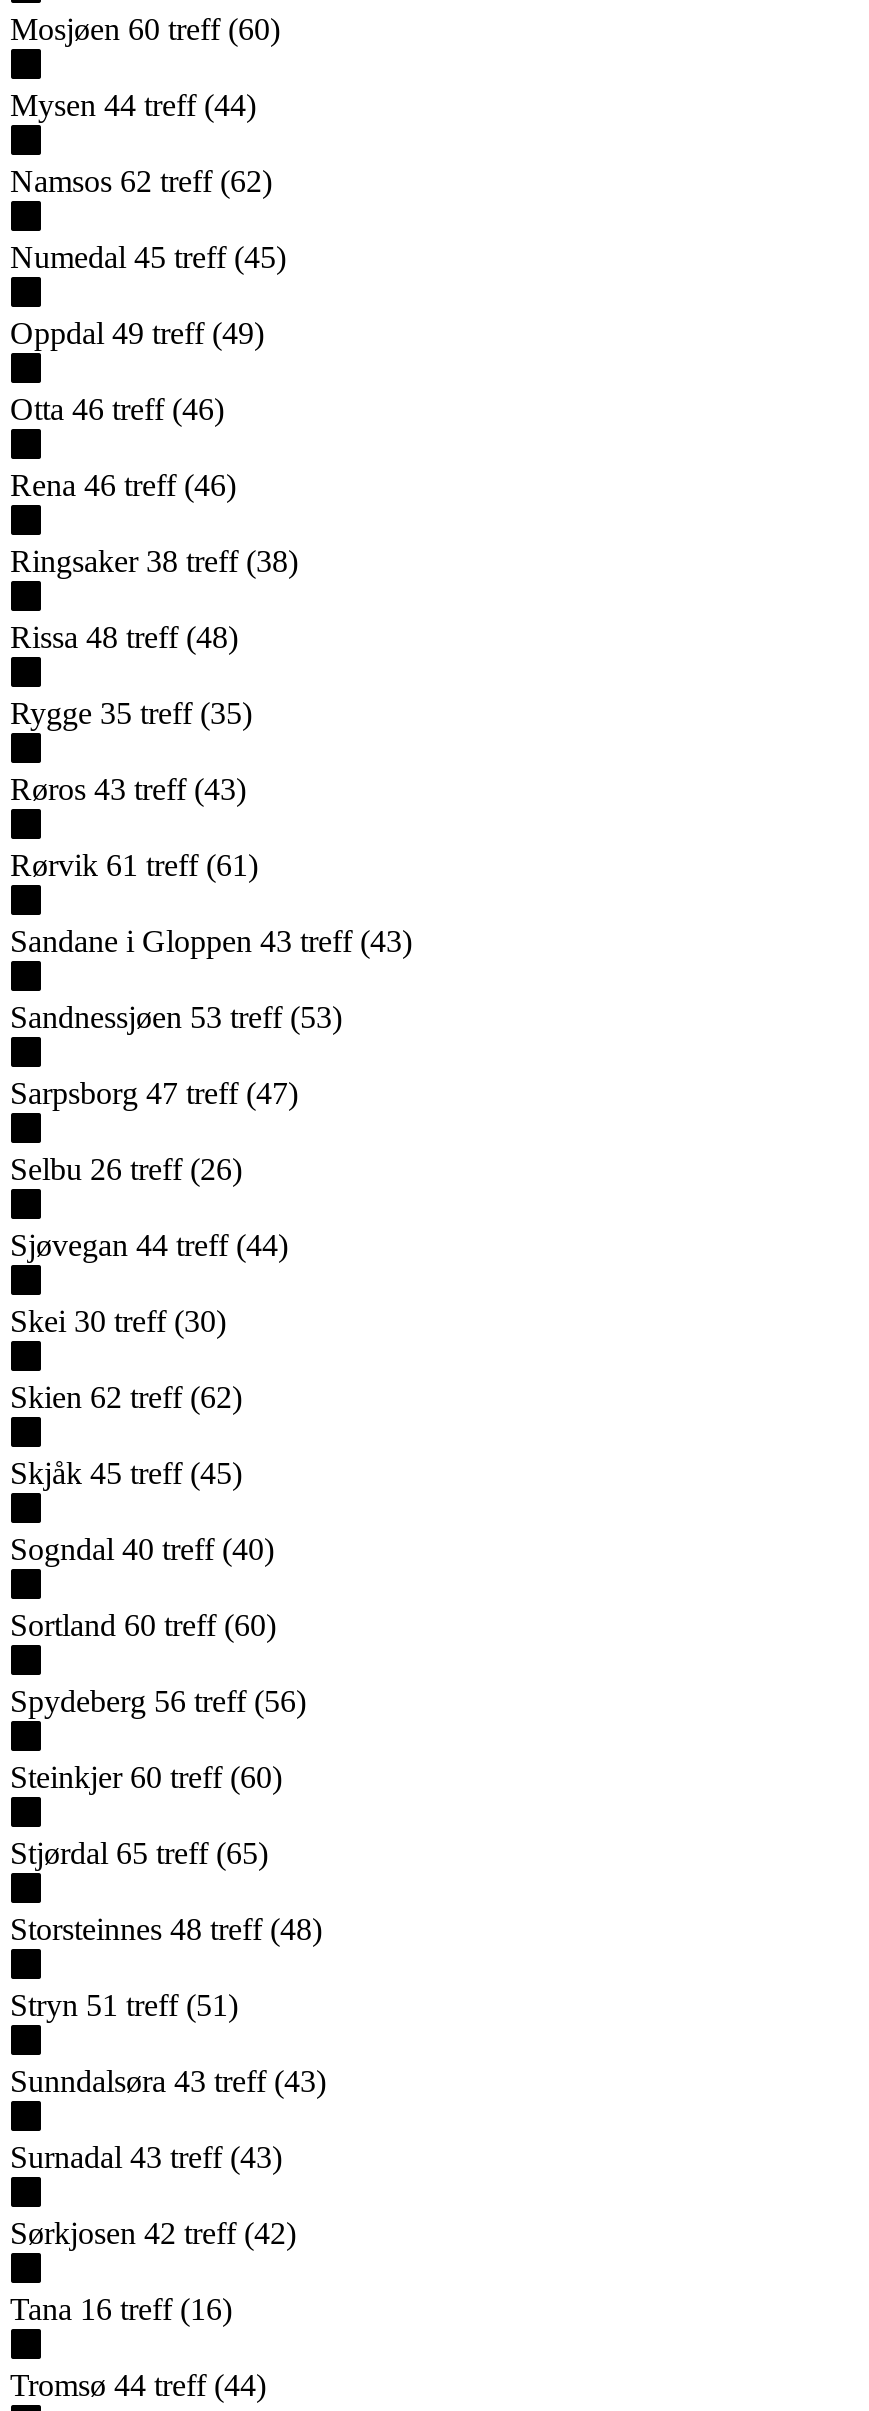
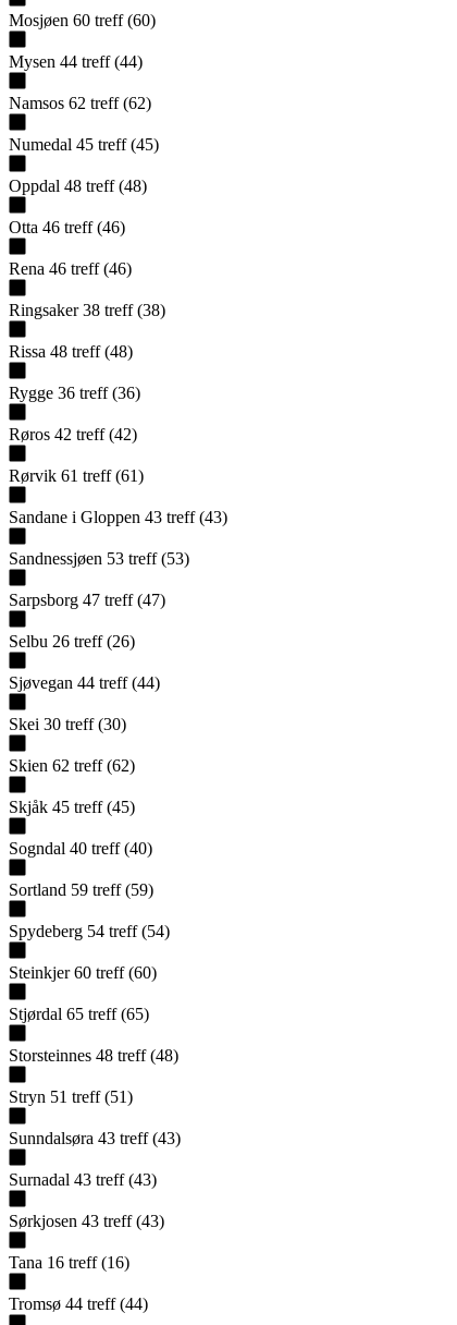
- Oppdal 49 treff (49)
+ Oppdal 48 treff (48)

- Rygge 35 treff (35)
+ Rygge 36 treff (36)

- Røros 43 treff (43)
+ Røros 42 treff (42)

- Sortland 60 treff (60)
+ Sortland 59 treff (59)

- Spydeberg 56 treff (56)
+ Spydeberg 54 treff (54)

- Sørkjosen 42 treff (42)
+ Sørkjosen 43 treff (43)
